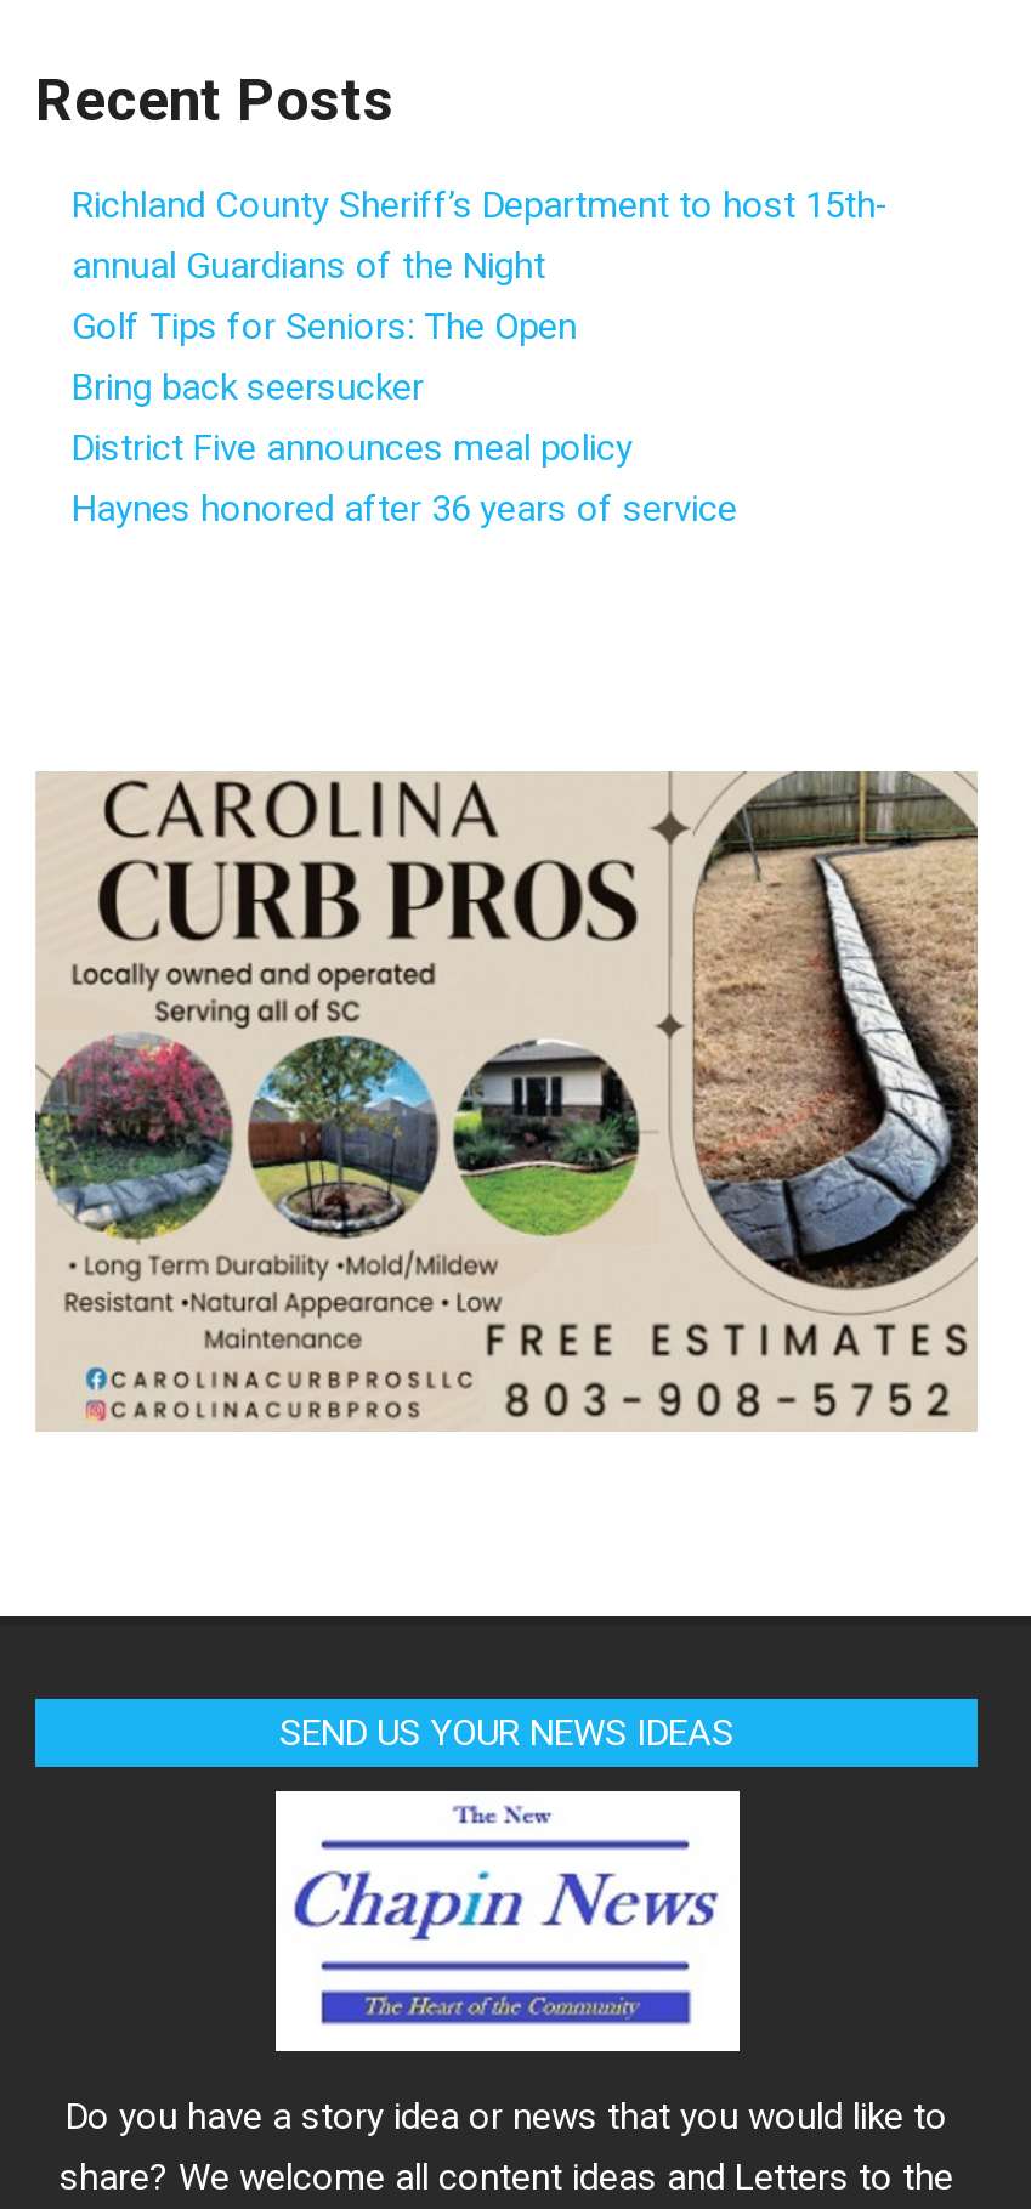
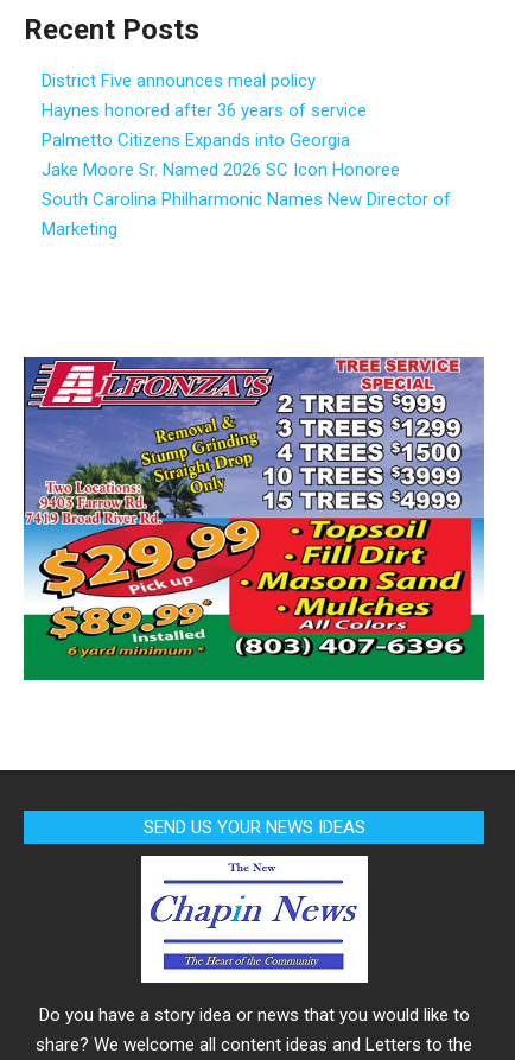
- Richland County Sheriff’s Department to host 15th-
- annual Guardians of the Night
- Golf Tips for Seniors: The Open
- Bring back seersucker

moved up: District Five announces meal policy | Haynes honored after 36 years of service

+ Palmetto Citizens Expands into Georgia
+ Jake Moore Sr. Named 2026 SC Icon Honoree
+ South Carolina Philharmonic Names New Director of
+ Marketing

- [image]
+ [image]
